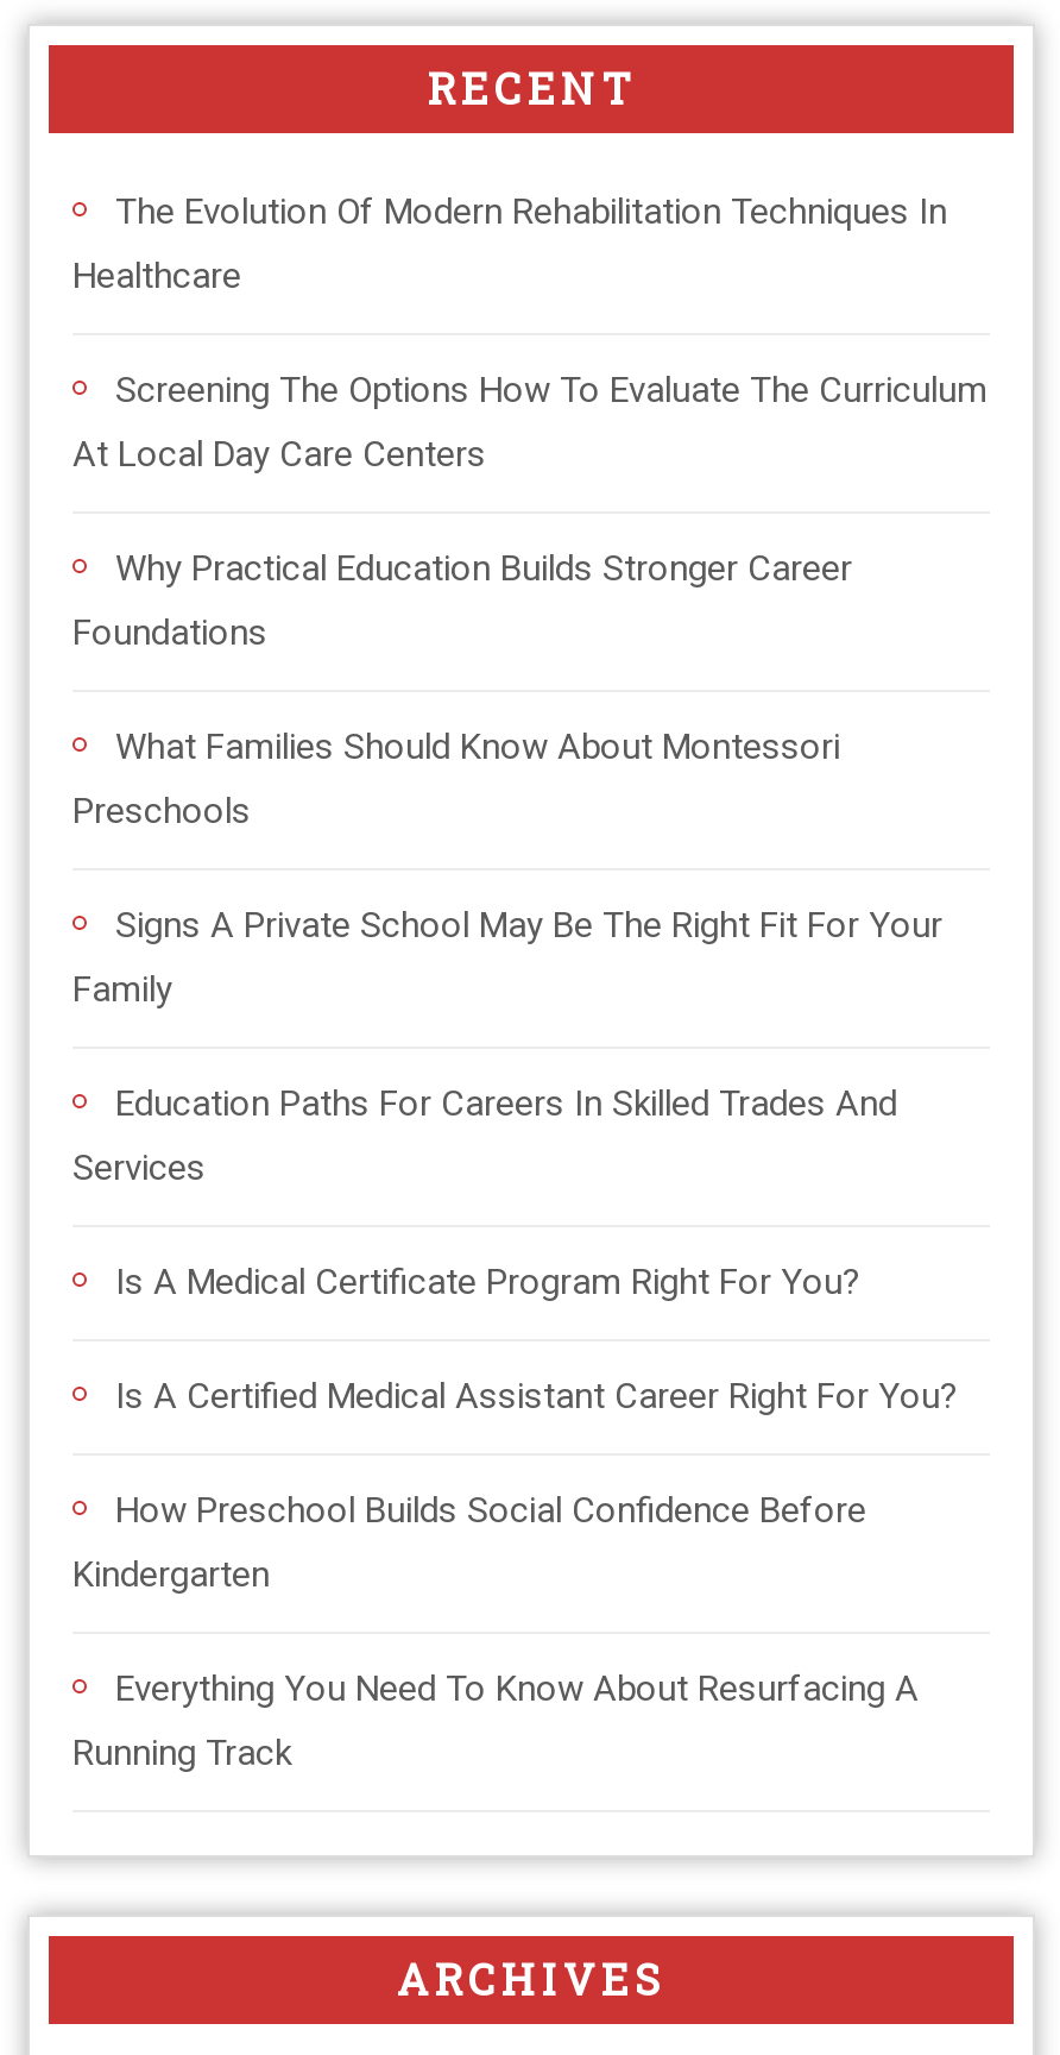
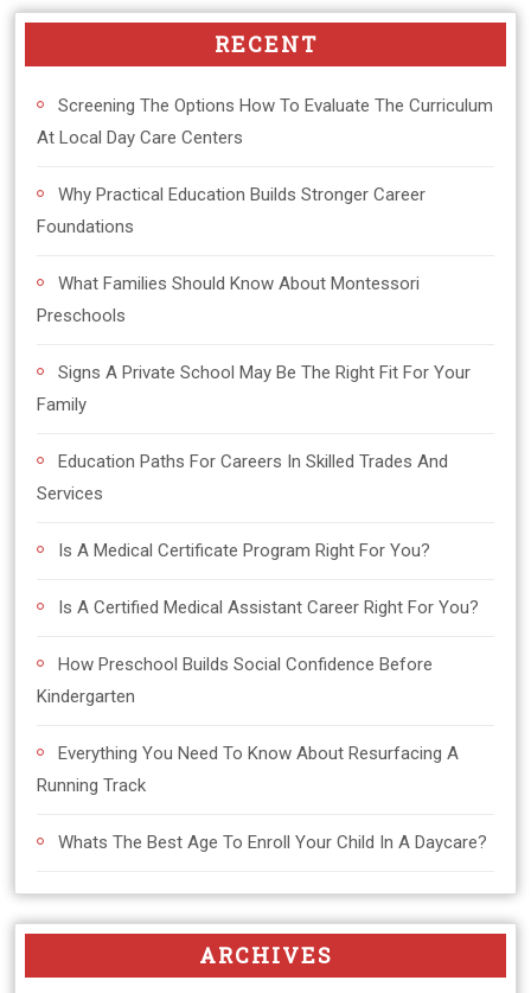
- The Evolution Of Modern Rehabilitation Techniques In
- Healthcare

moved up: Screening The Options How To Evaluate The Curriculum | At Local Day Care Centers | Why Practical Education Builds Stronger Career | ... | Everything You Need To Know About Resurfacing A | Running Track

+ Whats The Best Age To Enroll Your Child In A Daycare?
